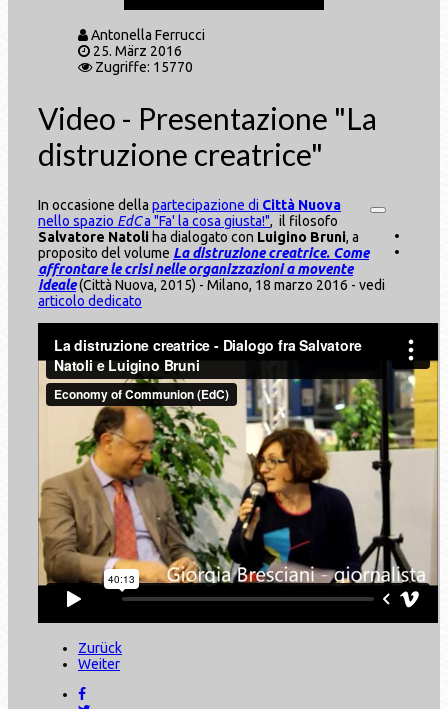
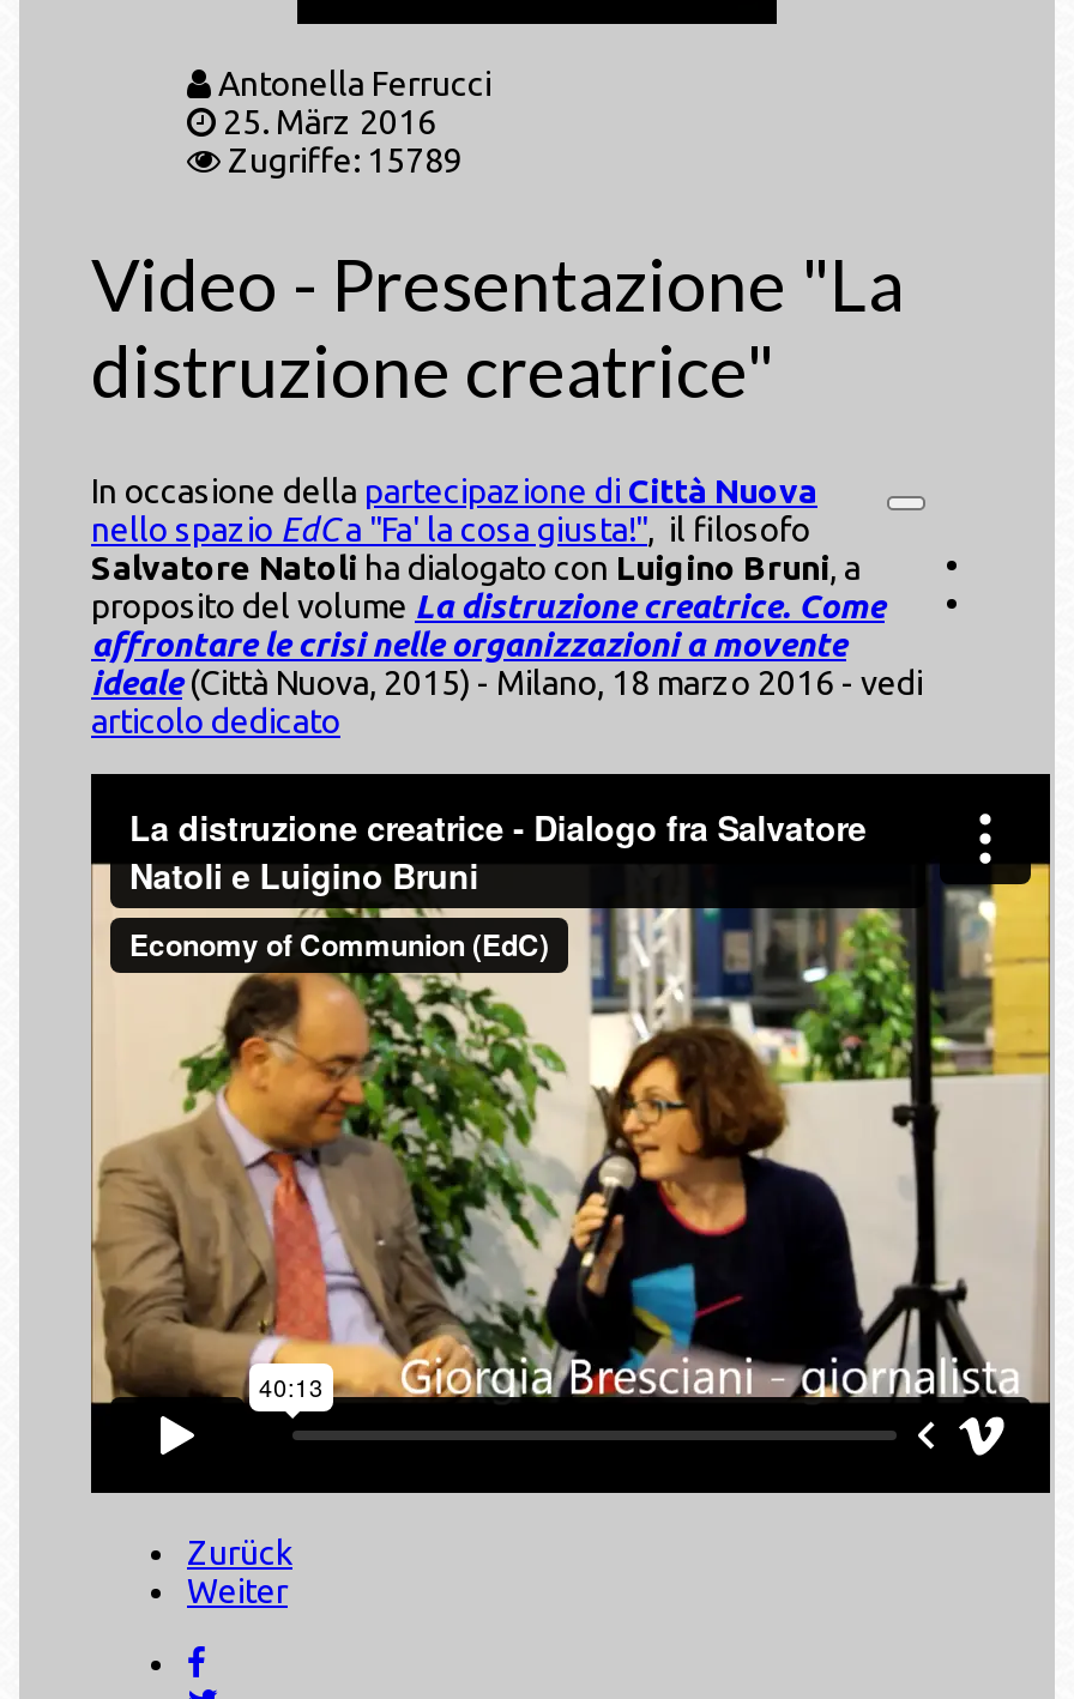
- Zugriffe: 15770
+ Zugriffe: 15789
